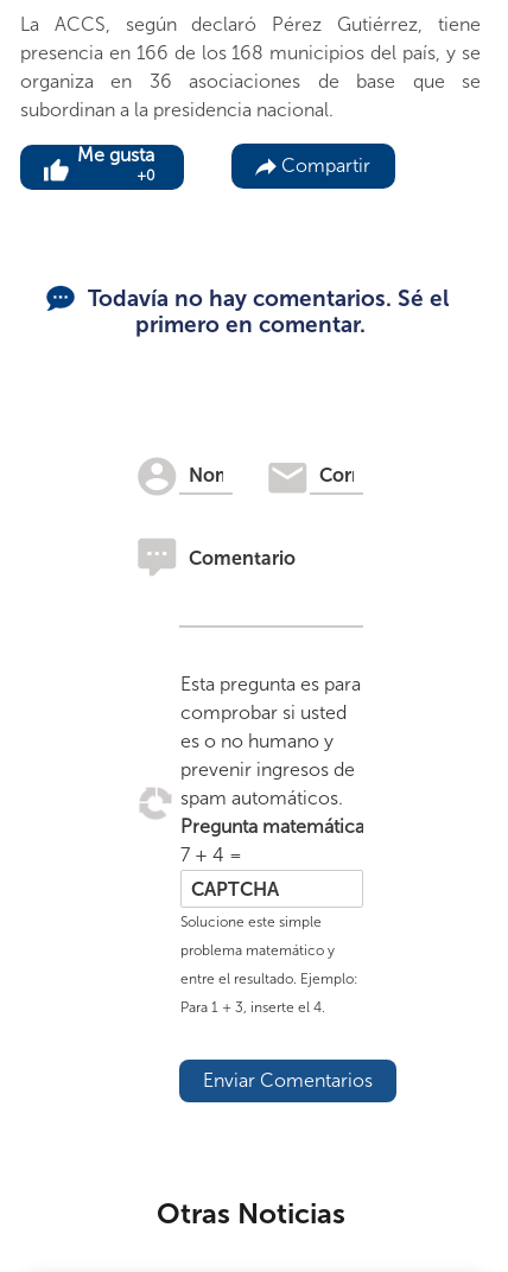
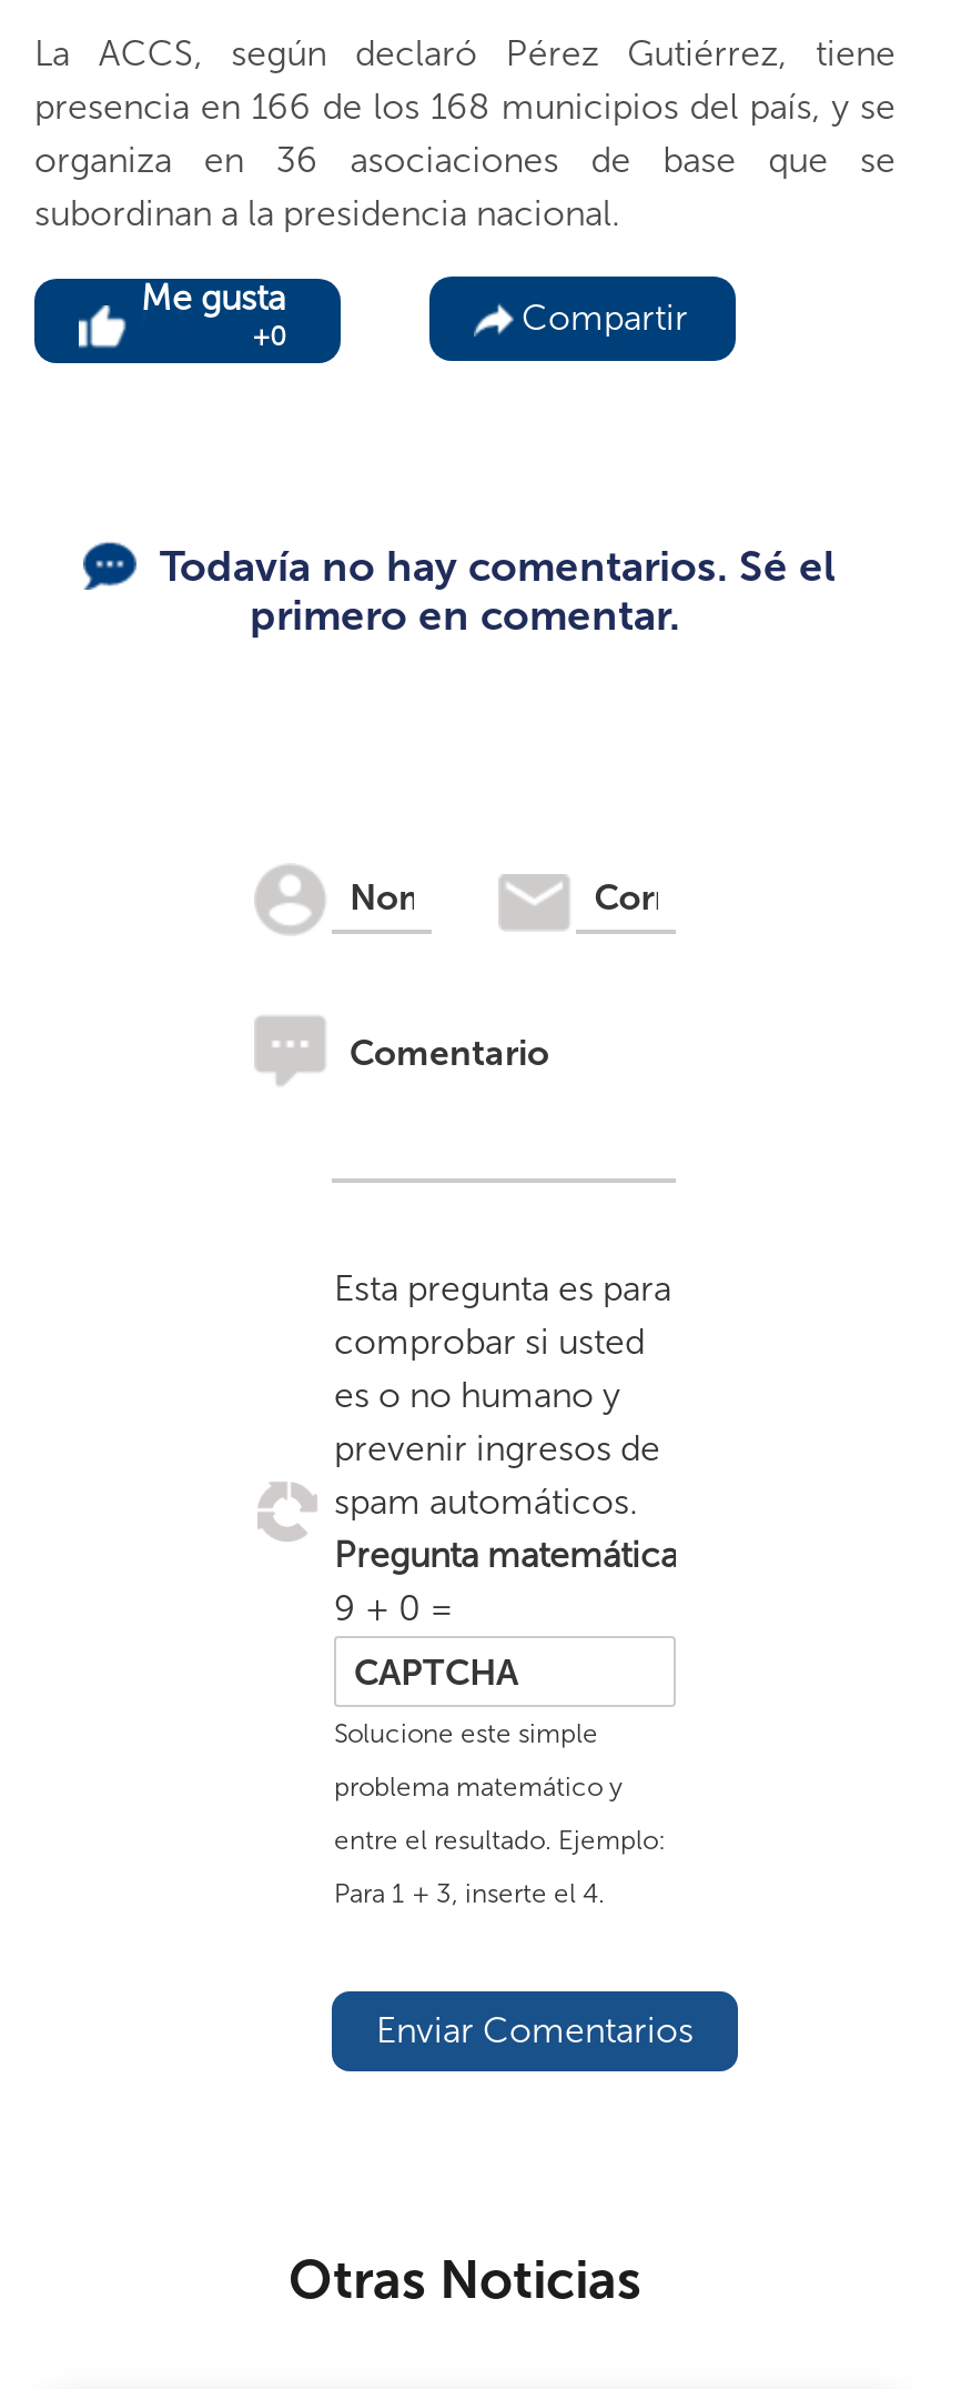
- 7 + 4 =
+ 9 + 0 =
